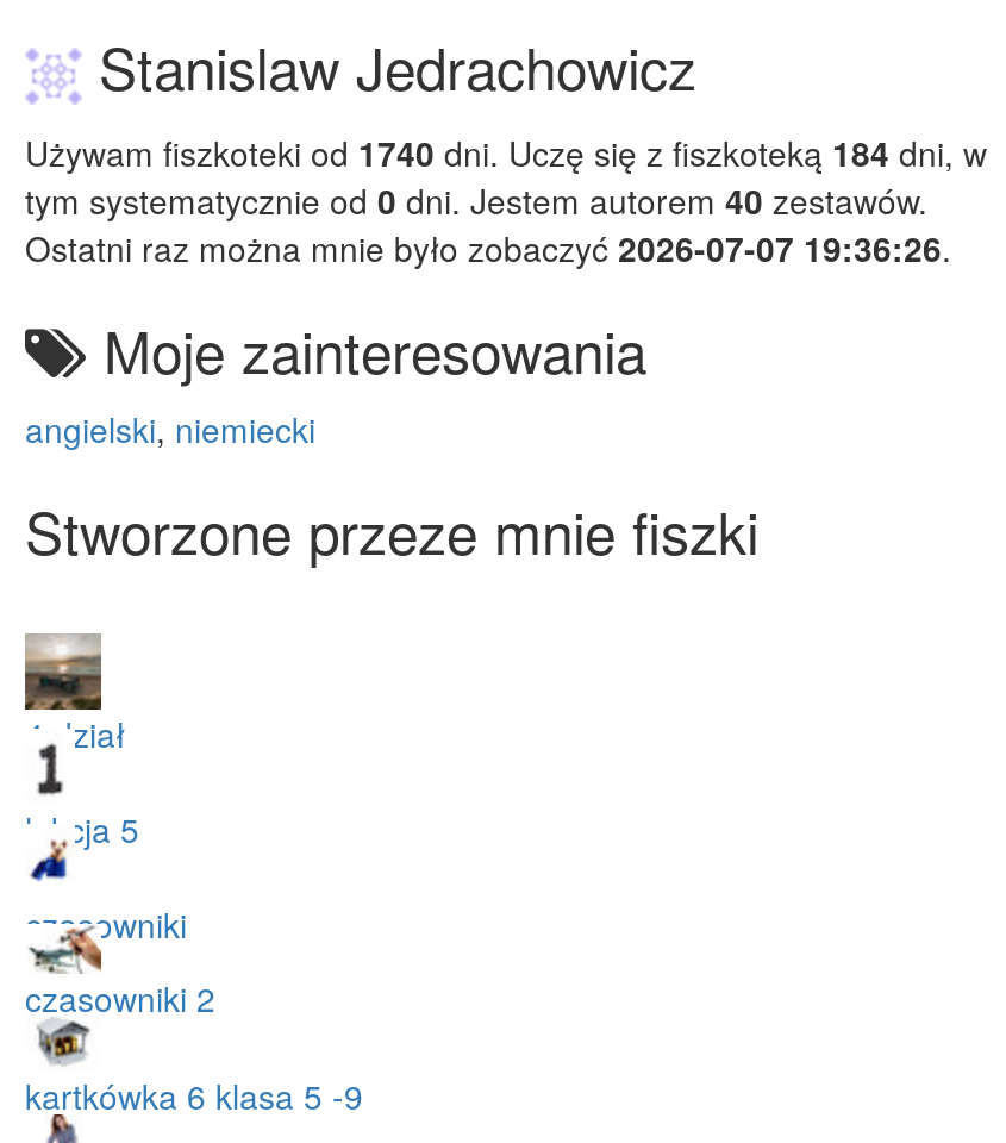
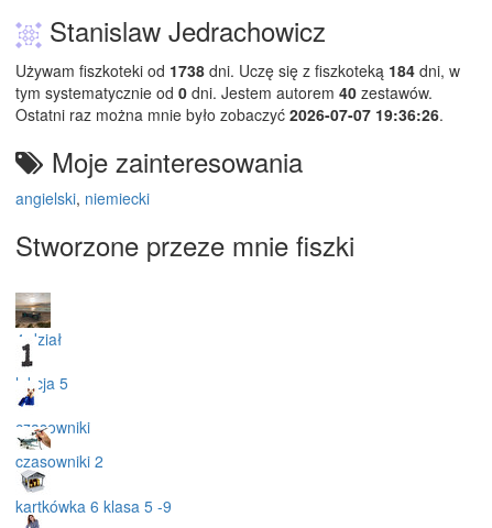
- Używam fiszkoteki od 1740 dni. Uczę się z fiszkoteką 184 dni, w
+ Używam fiszkoteki od 1738 dni. Uczę się z fiszkoteką 184 dni, w
